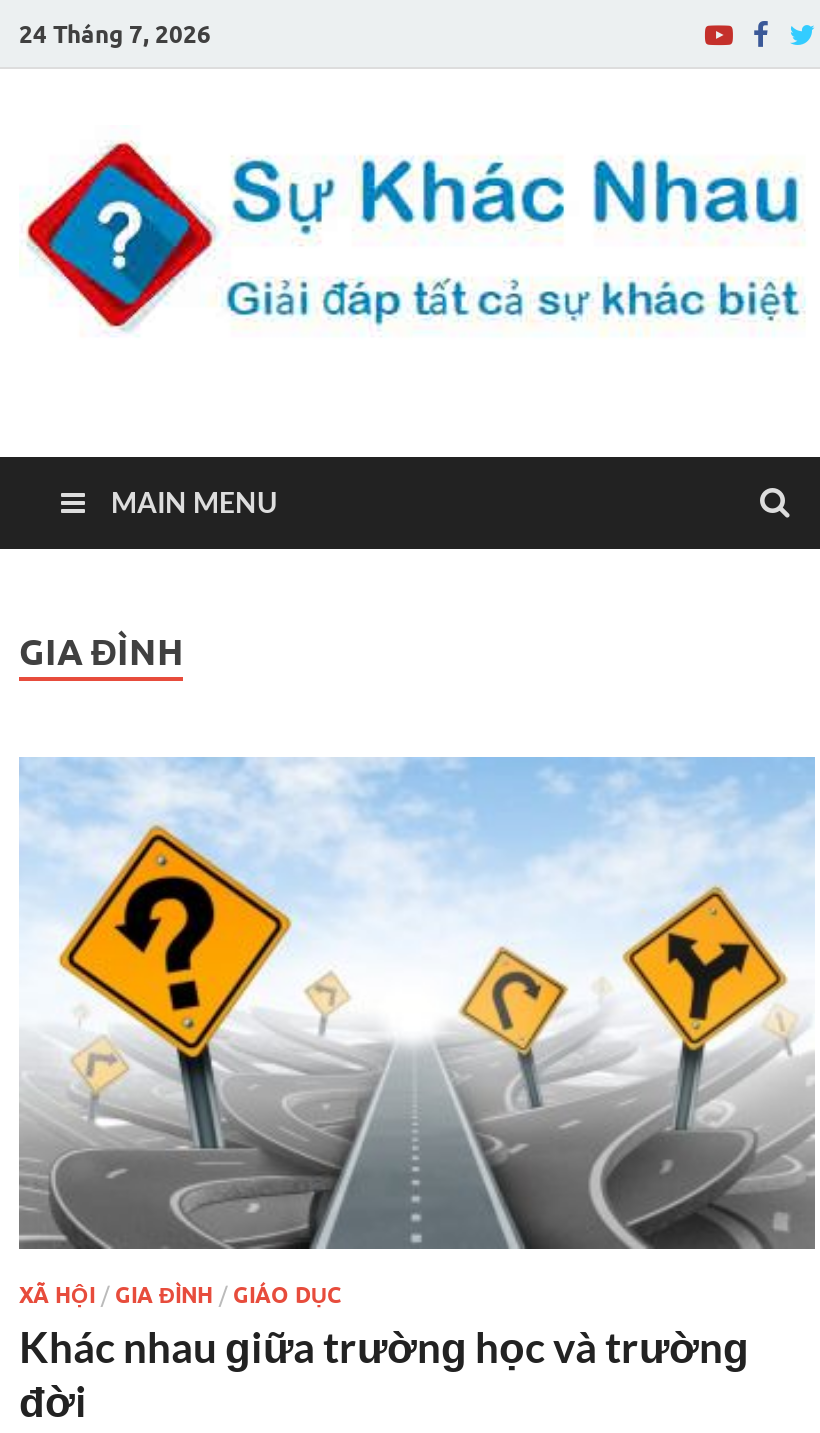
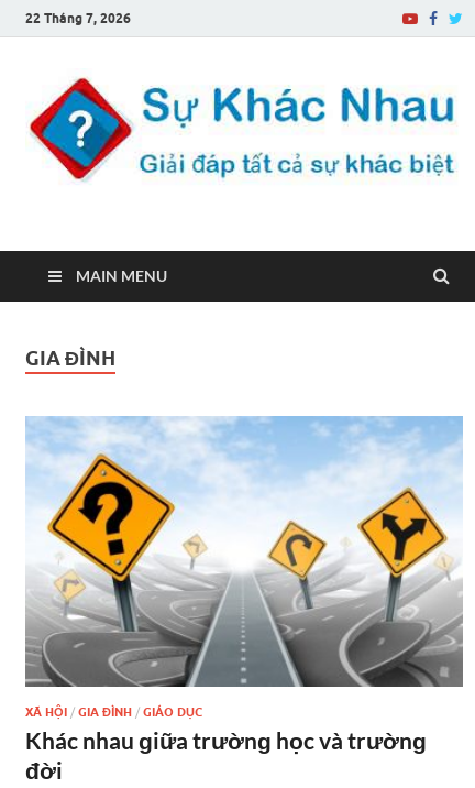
- 24 Tháng 7, 2026
+ 22 Tháng 7, 2026
